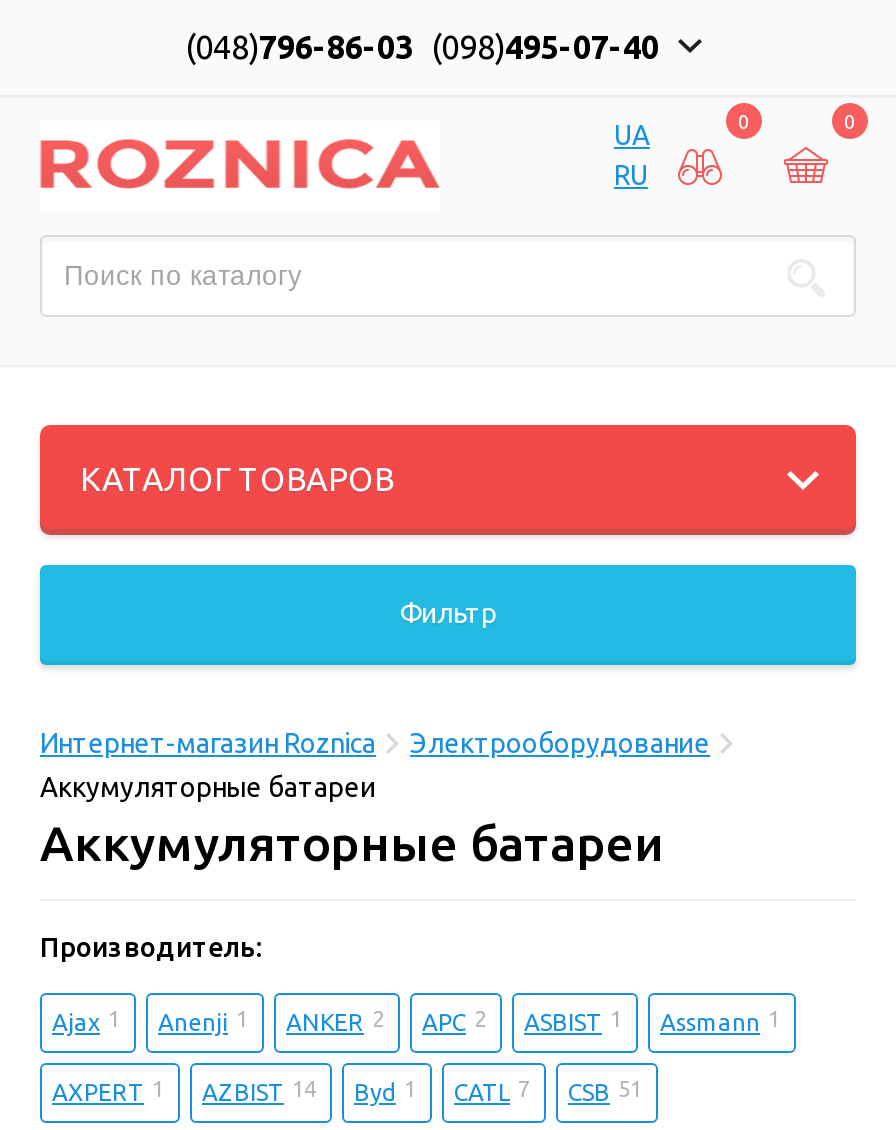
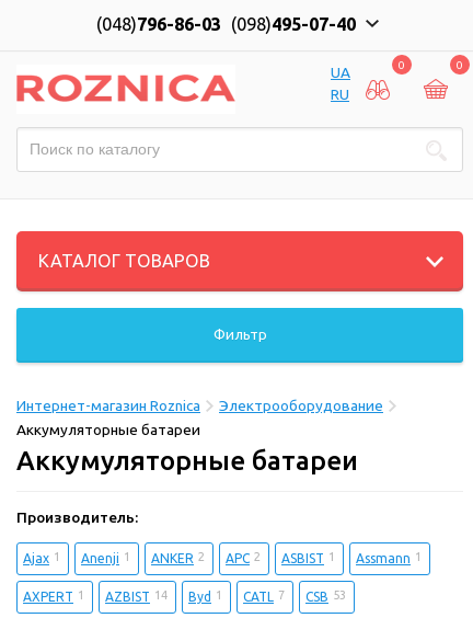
- AXPERT 1 AZBIST 14 Byd 1 CATL 7 CSB 51
+ AXPERT 1 AZBIST 14 Byd 1 CATL 7 CSB 53
